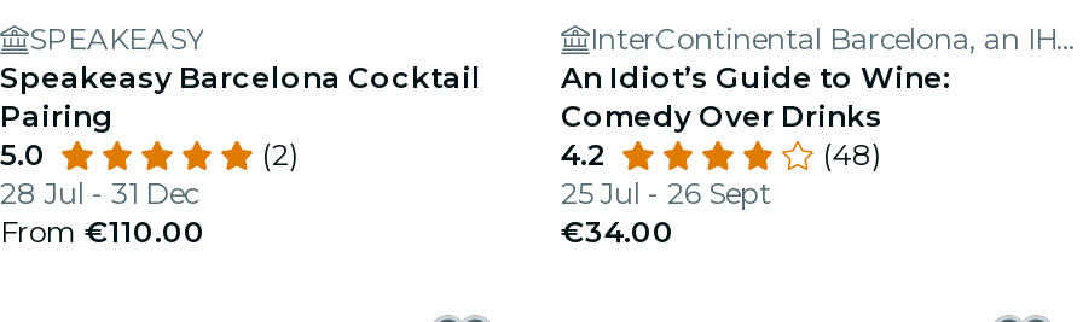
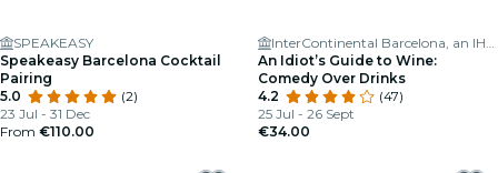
- (48)
+ (47)

- 28 Jul - 31 Dec
+ 23 Jul - 31 Dec
